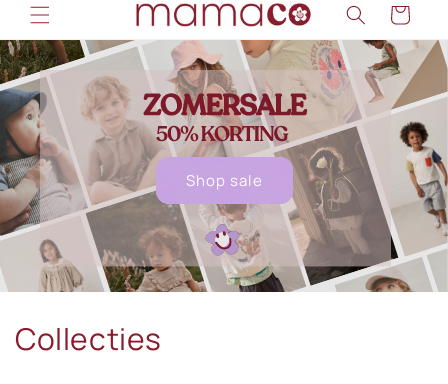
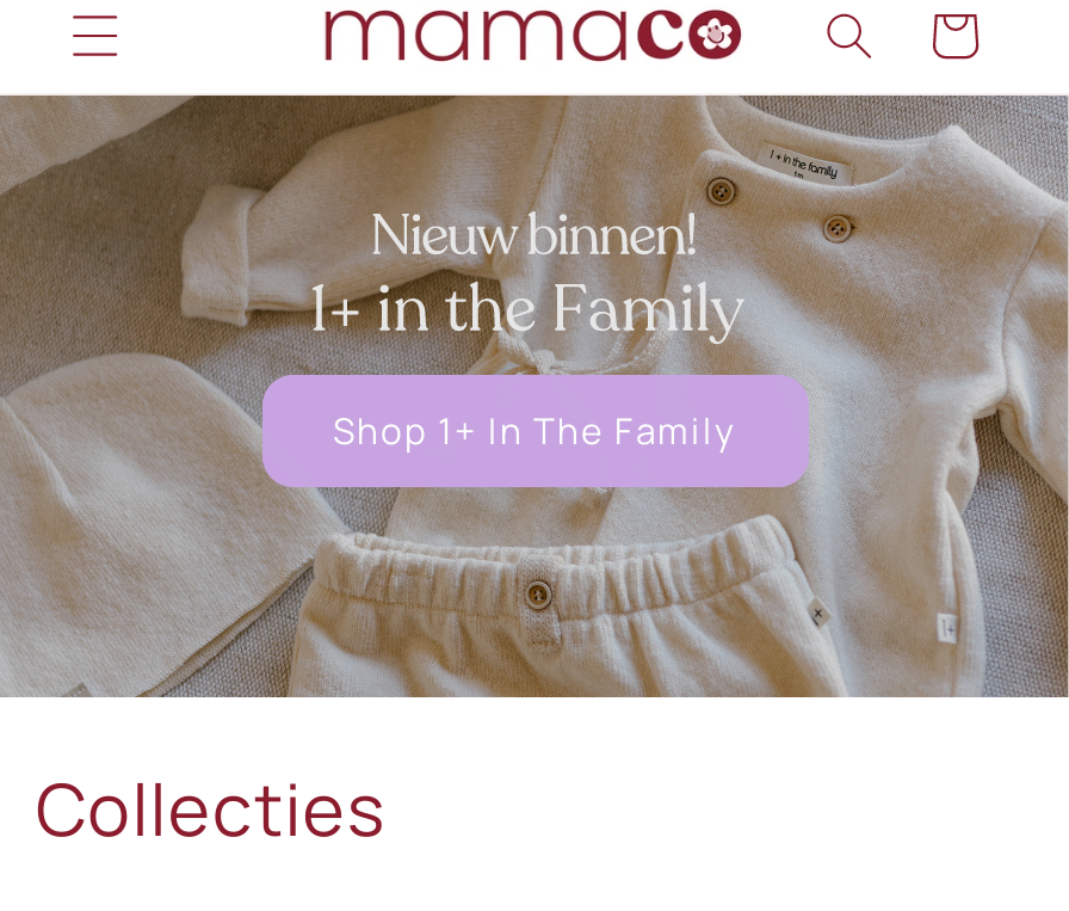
- [image]
- Shop sale
+ [image]
+ Shop 1+ In The Family
